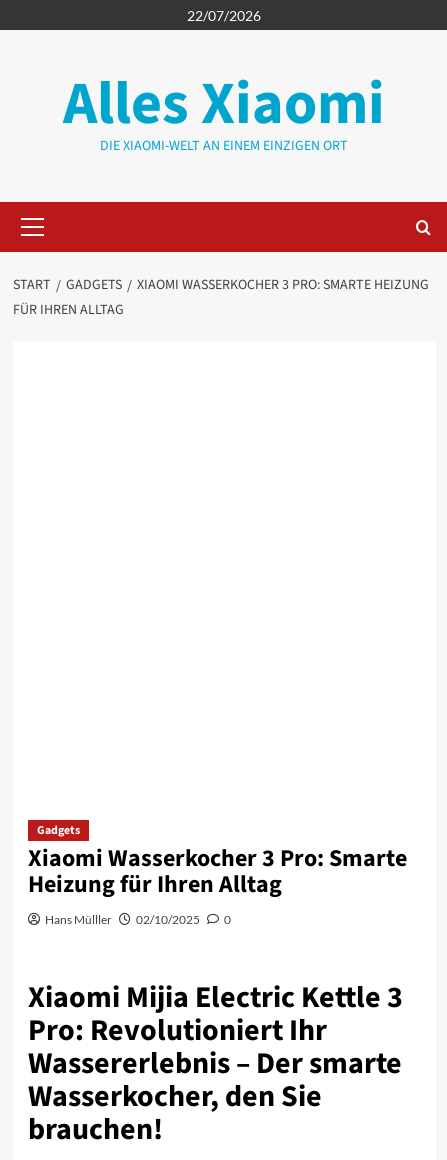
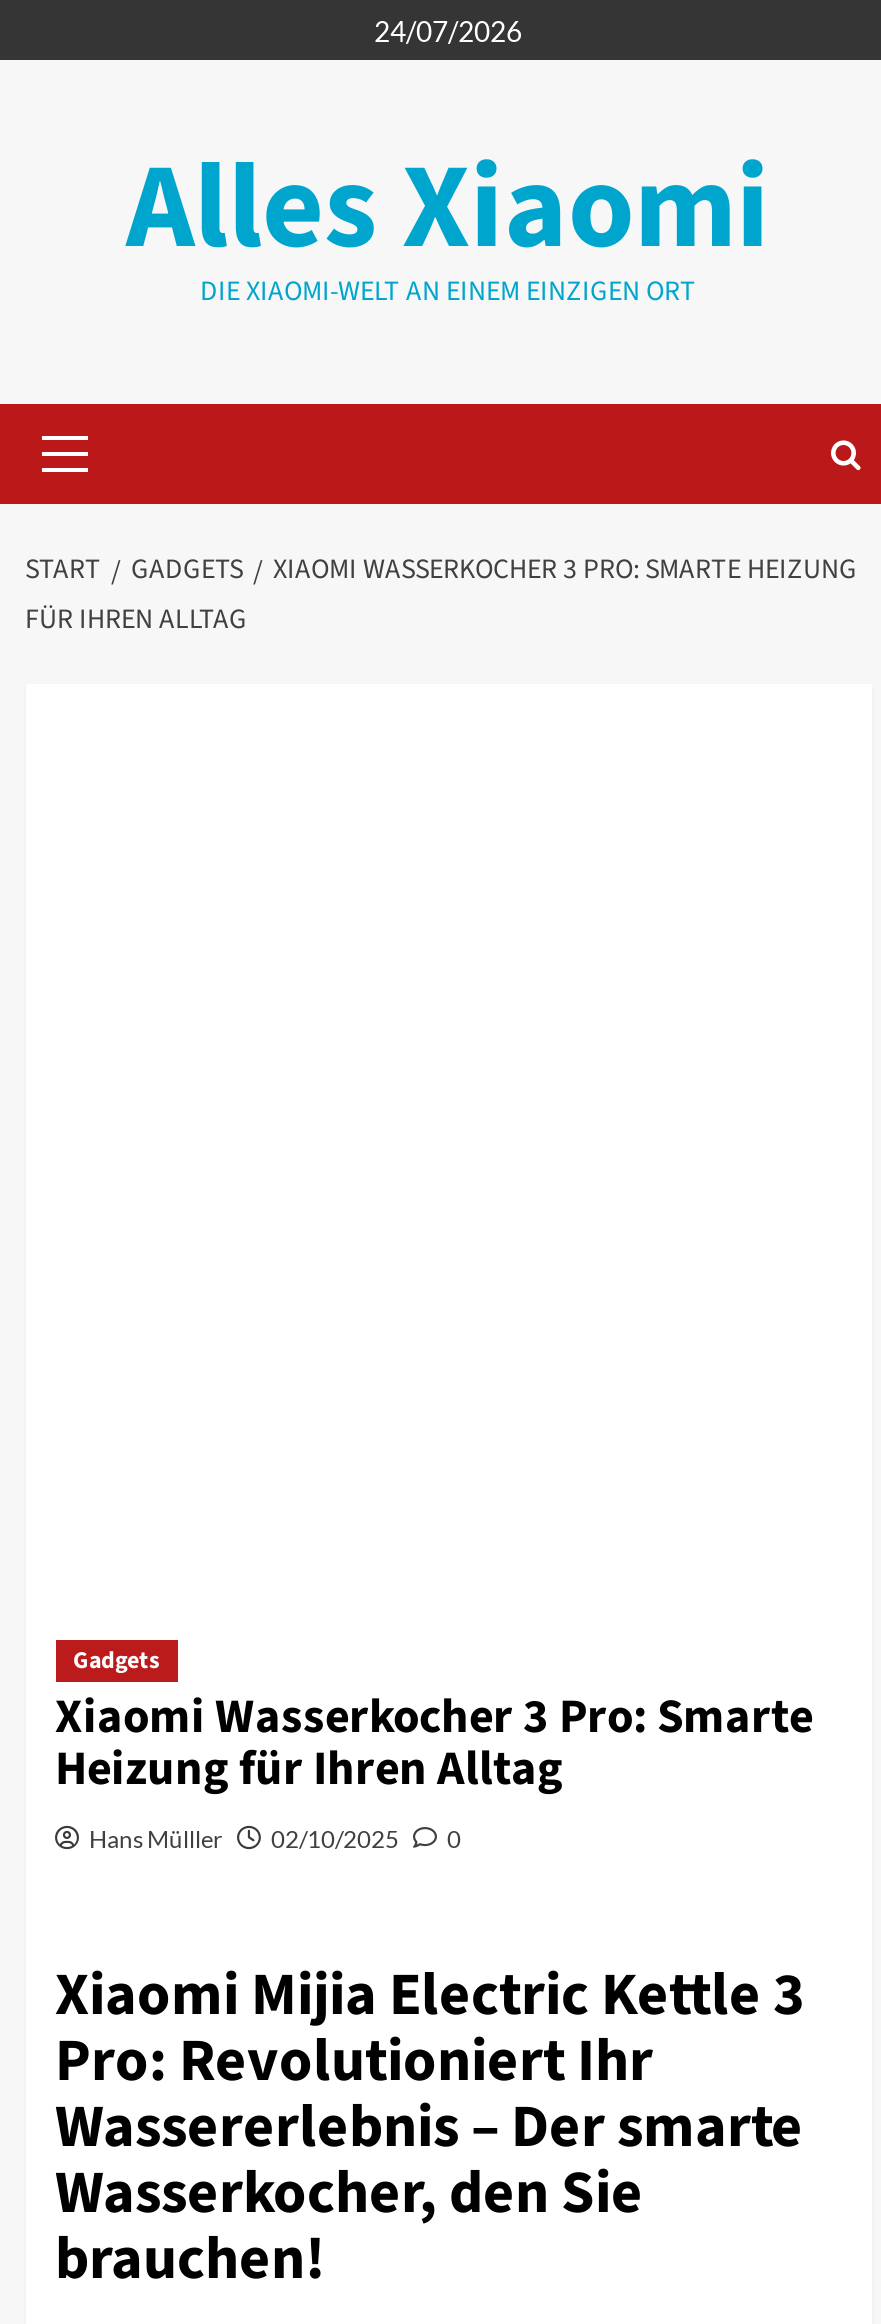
- 22/07/2026
+ 24/07/2026
